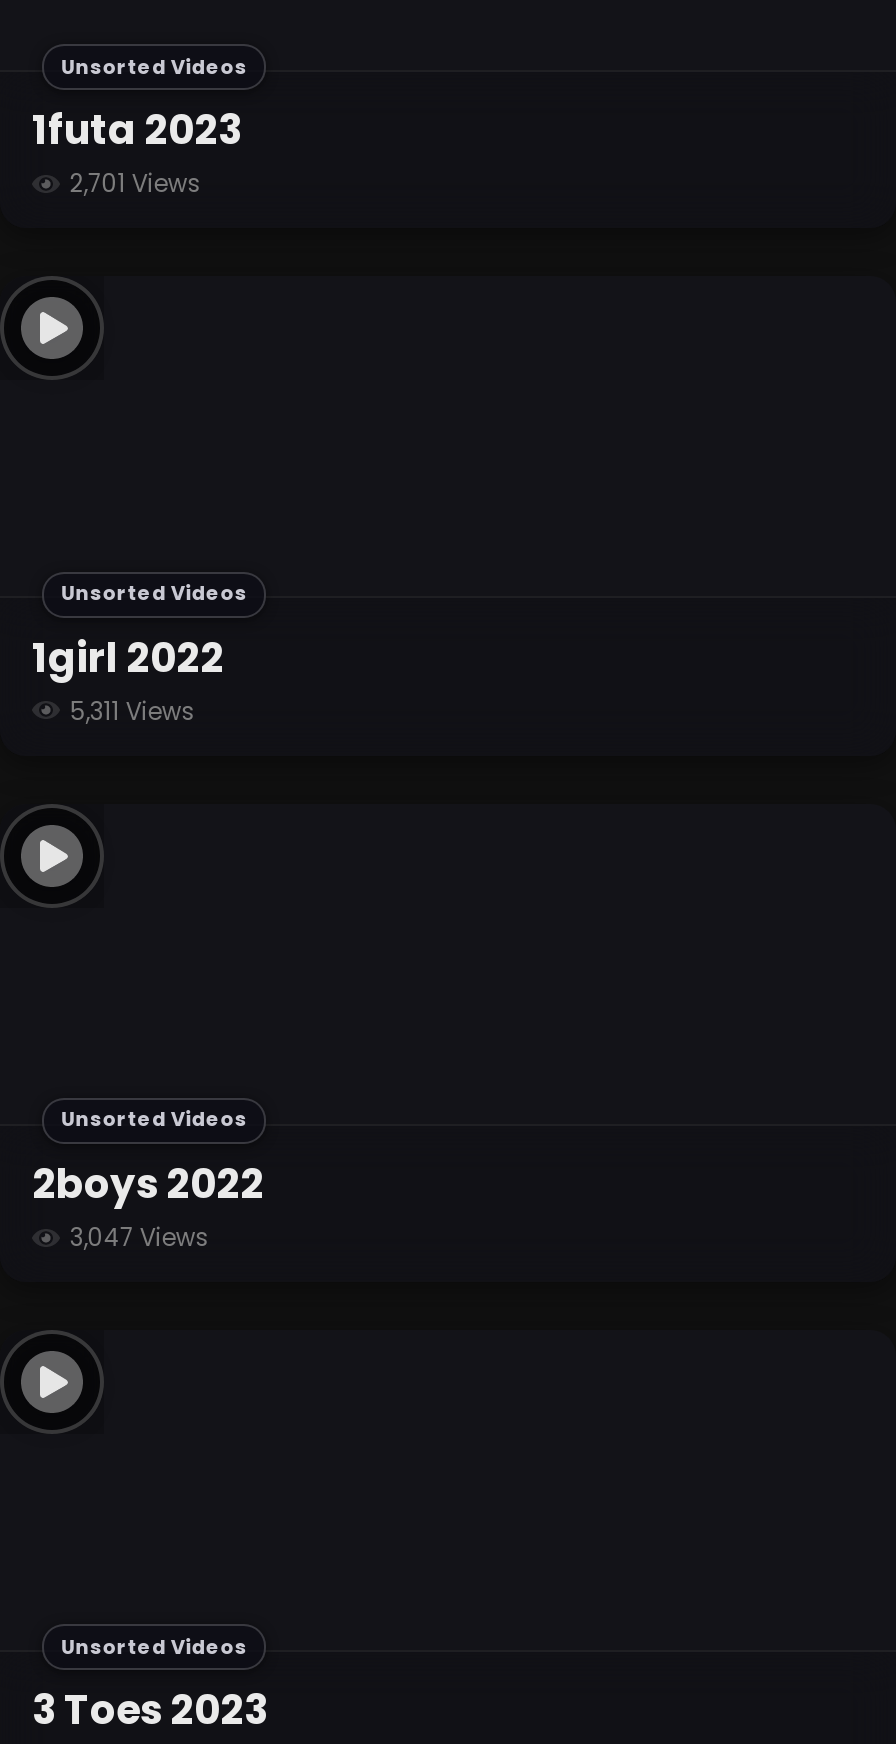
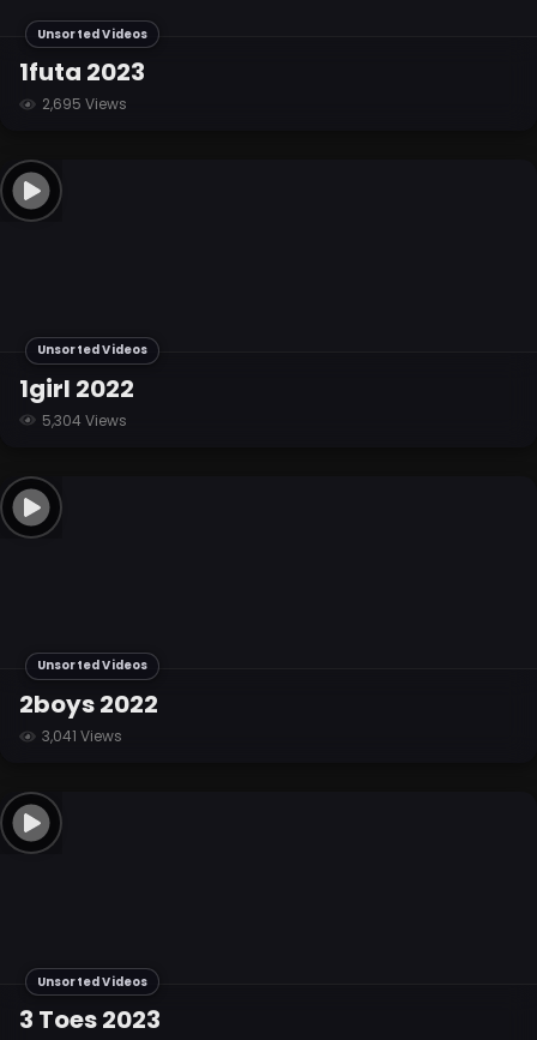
- 2,701 Views
+ 2,695 Views

- 5,311 Views
+ 5,304 Views

- 3,047 Views
+ 3,041 Views
